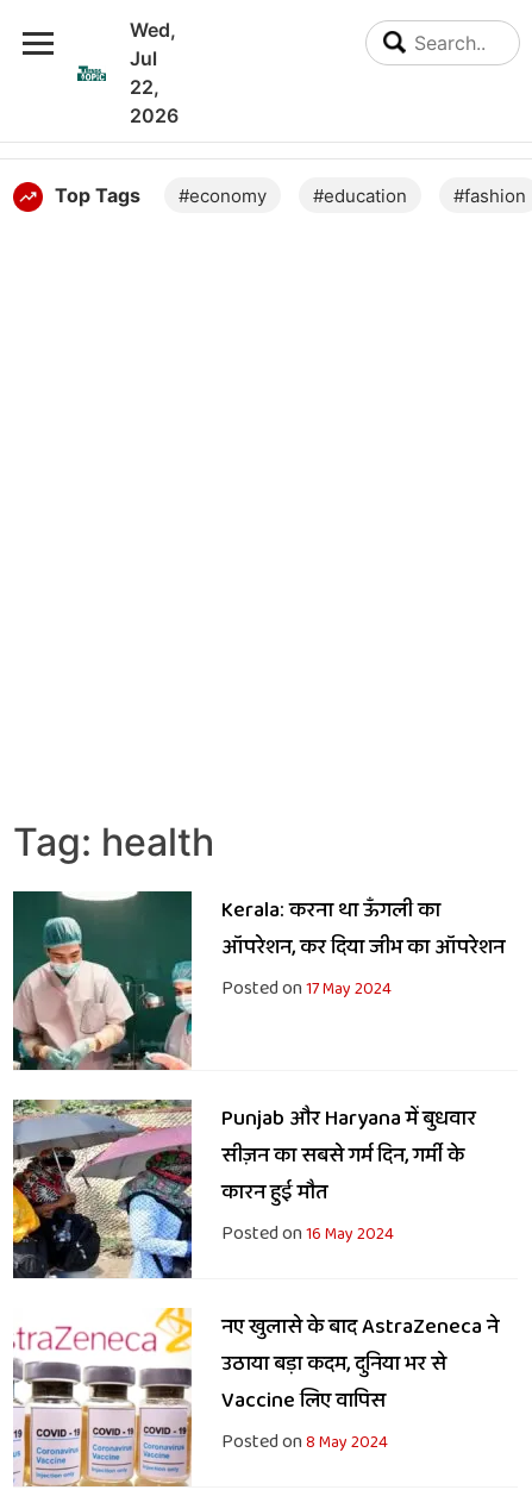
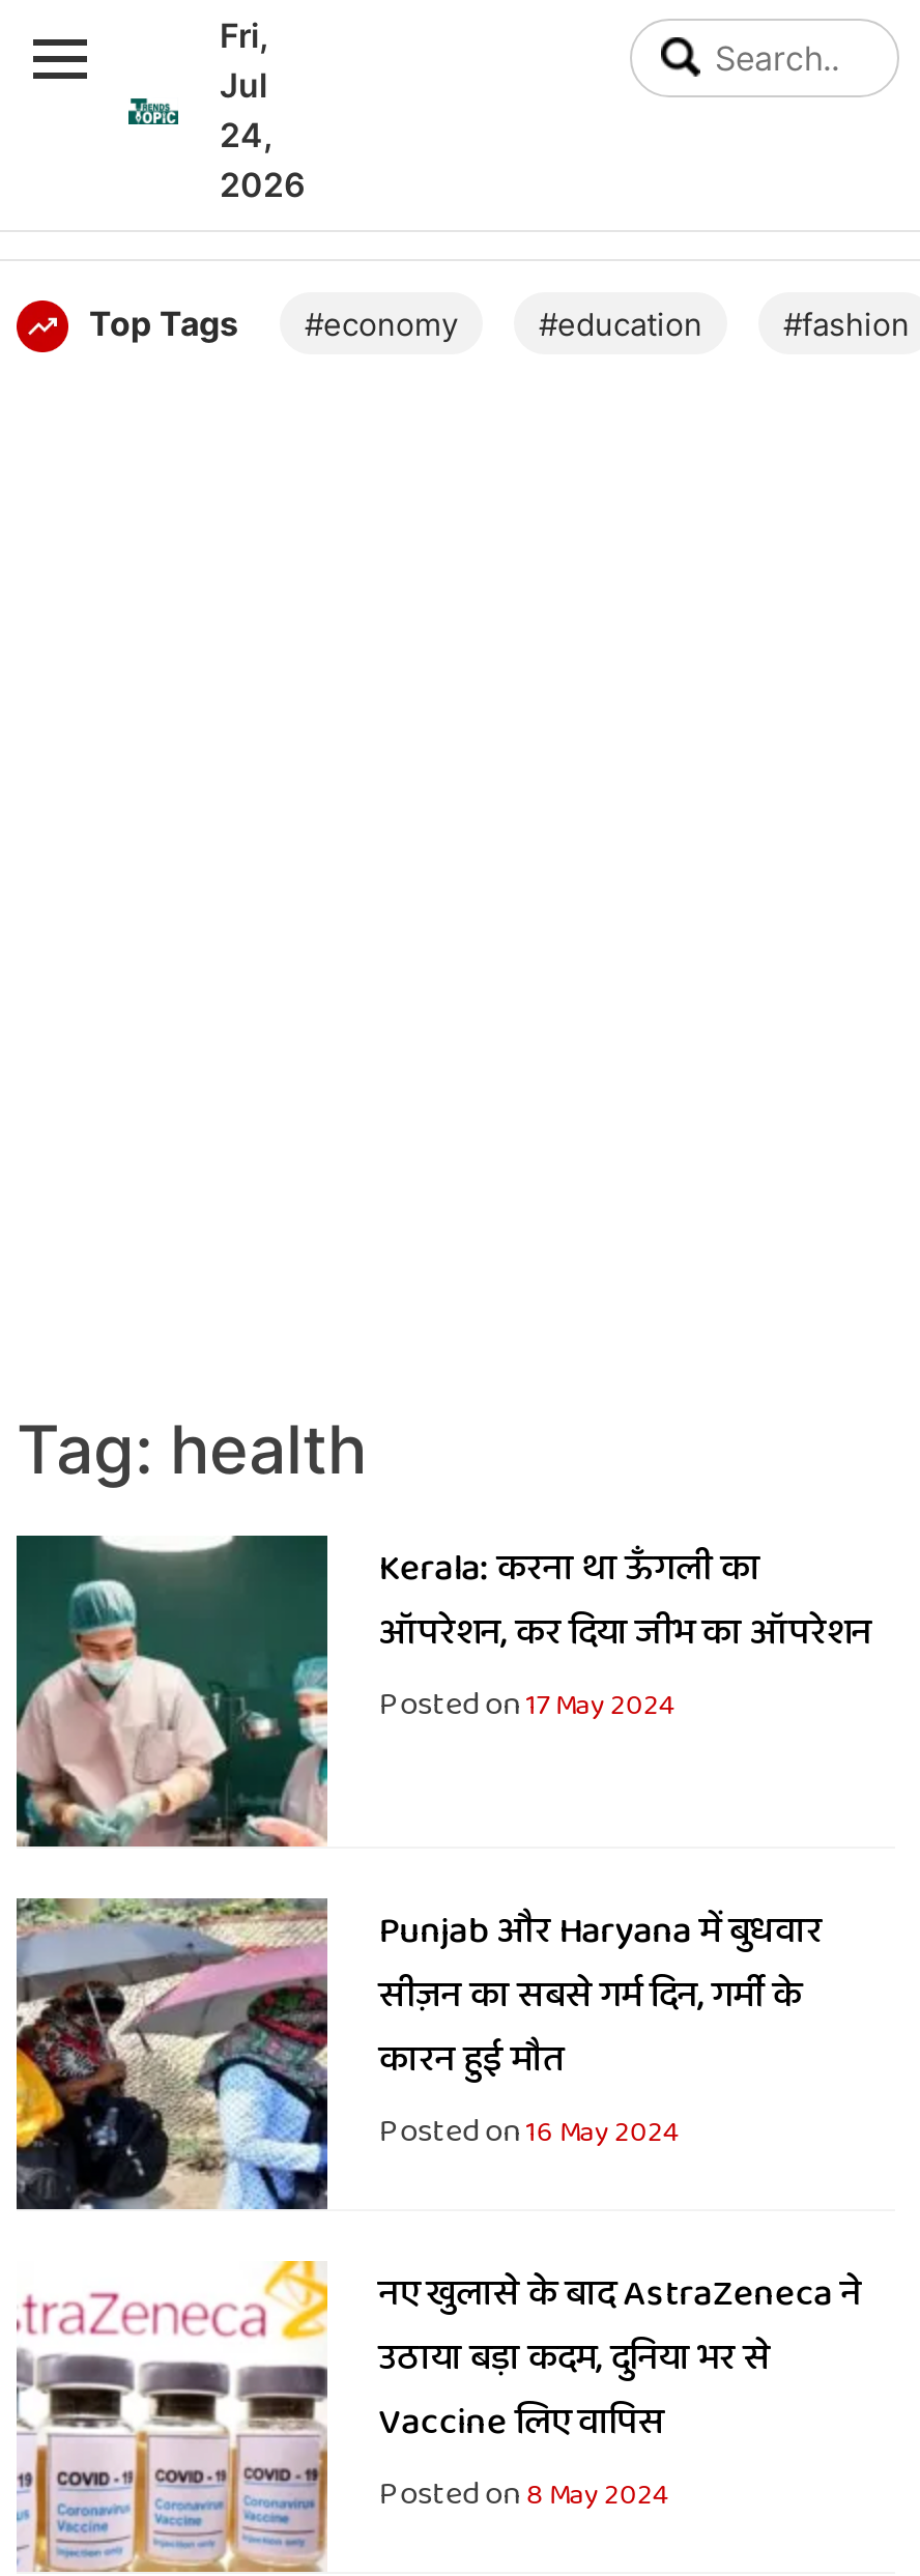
- Wed,
+ Fri,

- 22,
+ 24,
